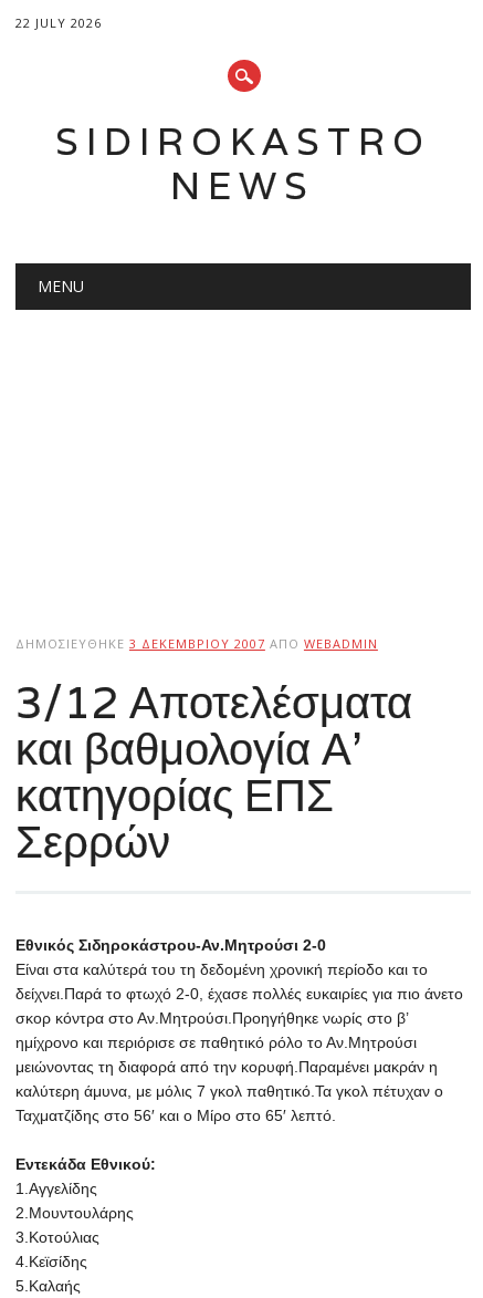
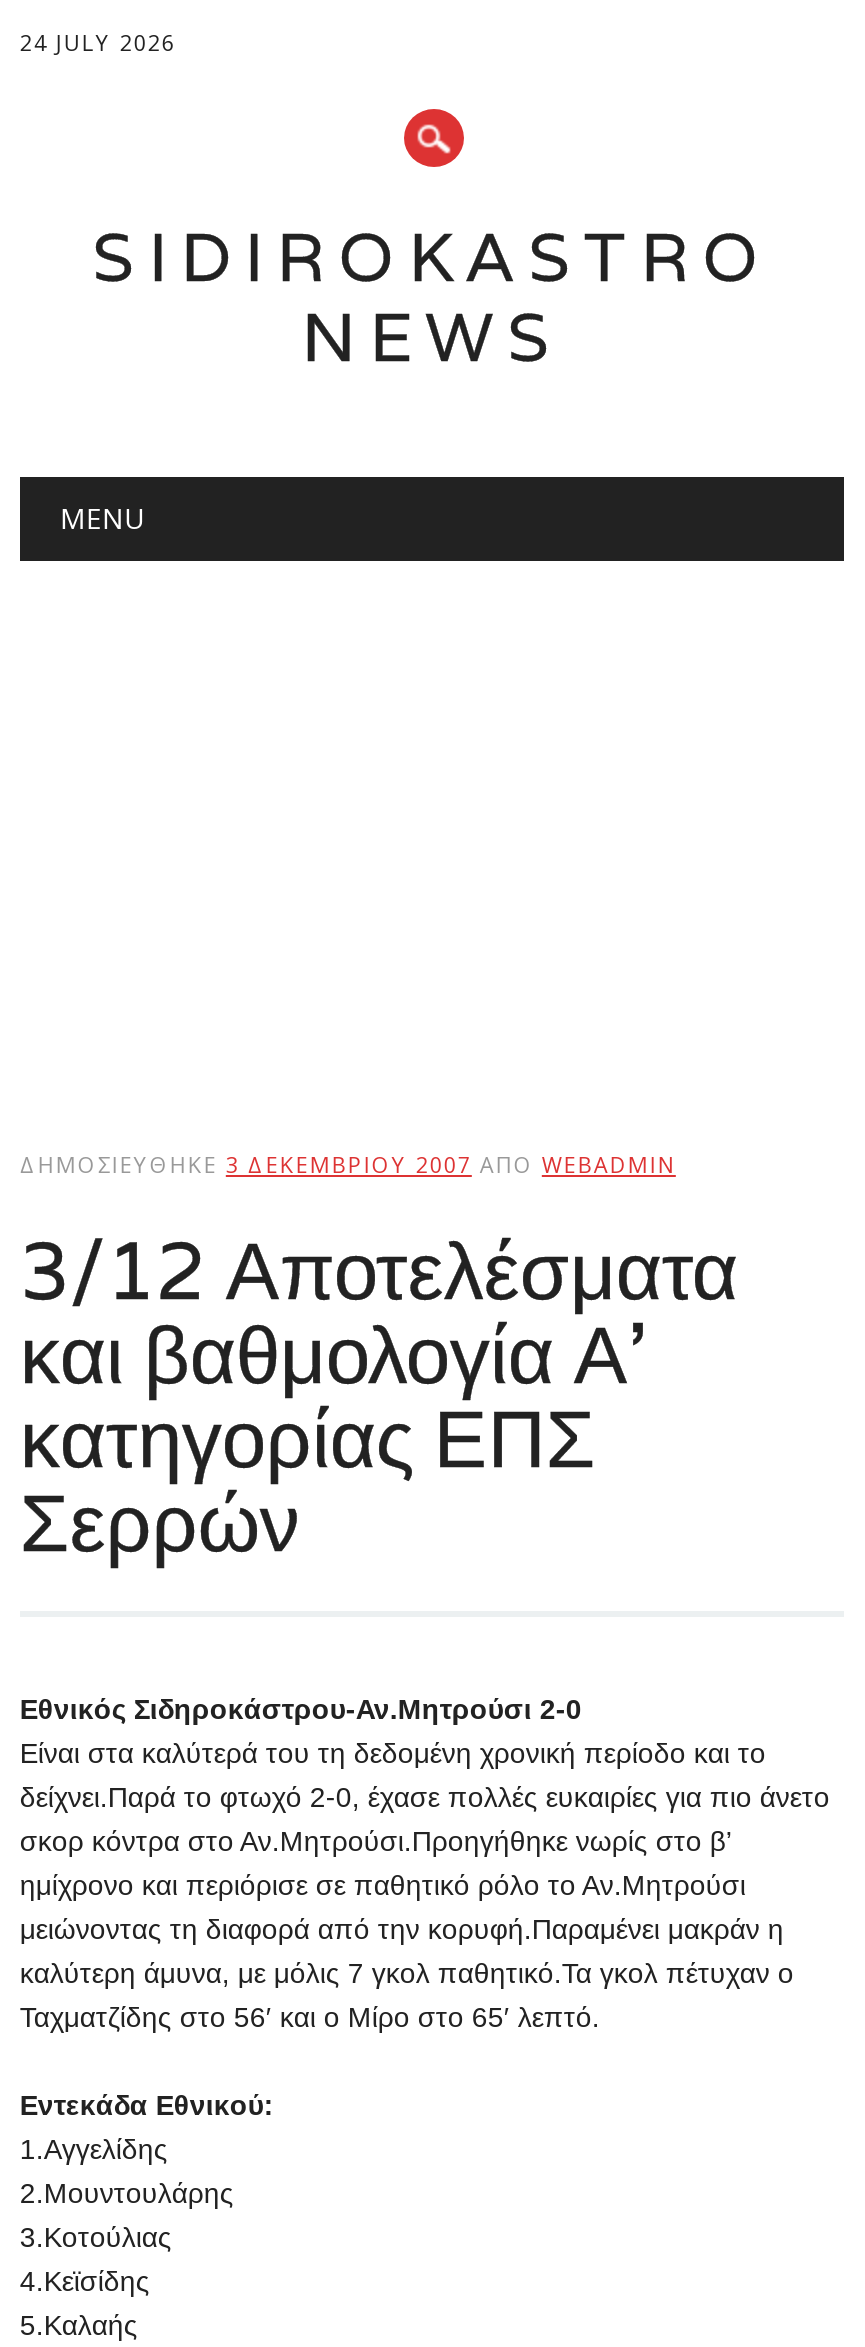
- 22 JULY 2026
+ 24 JULY 2026
